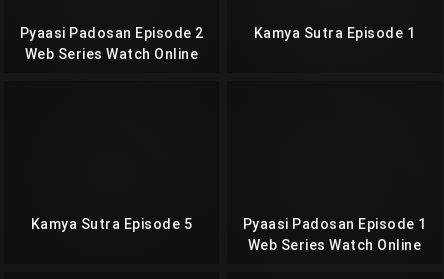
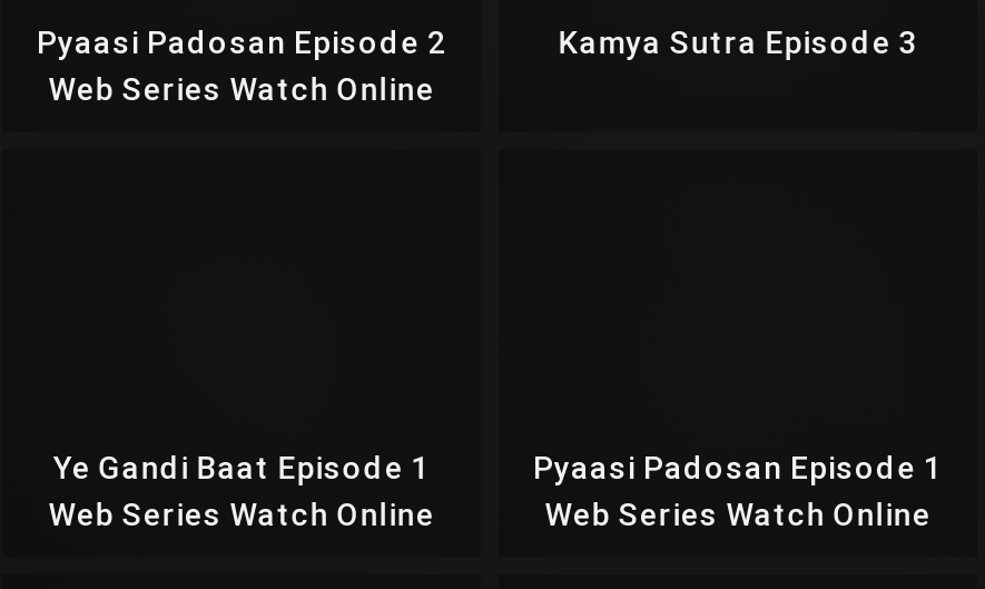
- Kamya Sutra Episode 1
+ Kamya Sutra Episode 3

- Kamya Sutra Episode 5
+ Ye Gandi Baat Episode 1
+ Web Series Watch Online
